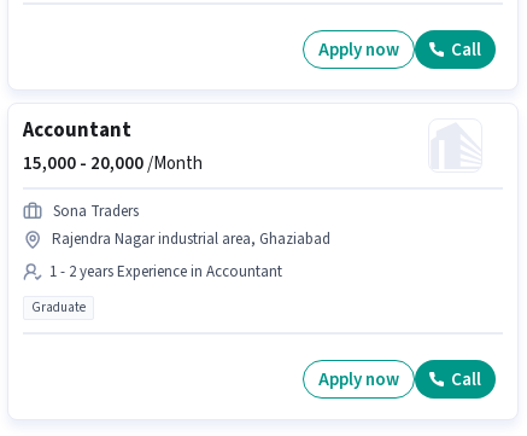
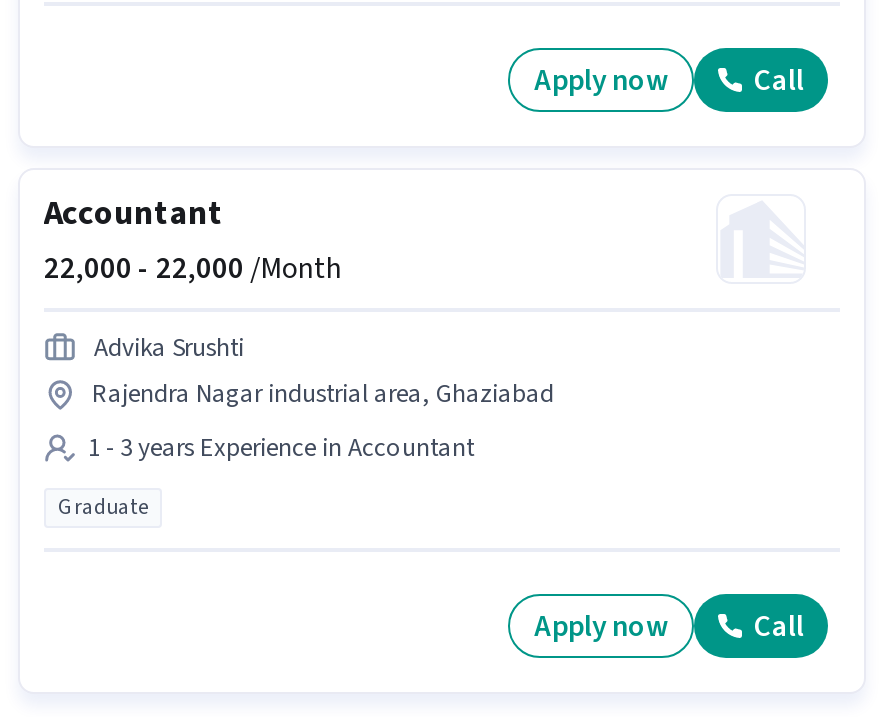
- 15,000 - 20,000 /Month
+ 22,000 - 22,000 /Month

- Sona Traders
+ Advika Srushti

- 1 - 2 years Experience in Accountant
+ 1 - 3 years Experience in Accountant
